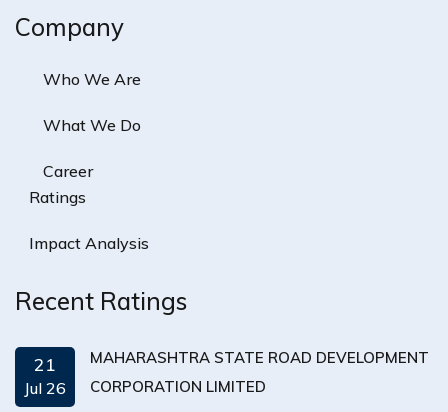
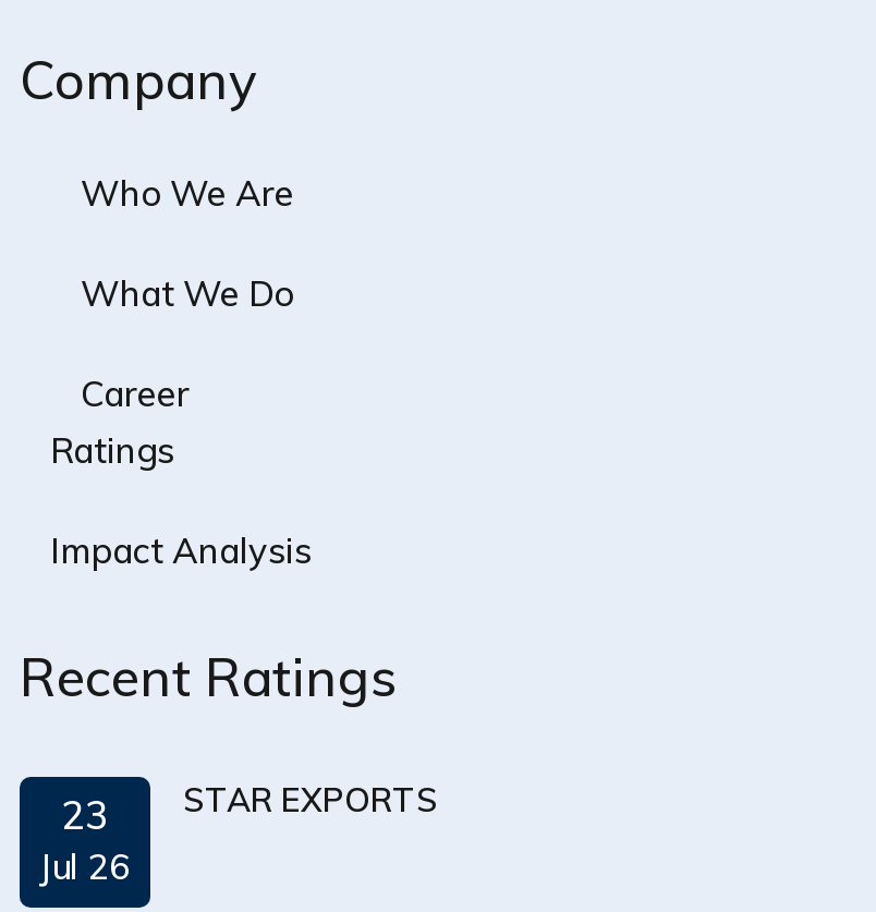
- 21
+ 23

- MAHARASHTRA STATE ROAD DEVELOPMENT
- CORPORATION LIMITED
+ STAR EXPORTS
